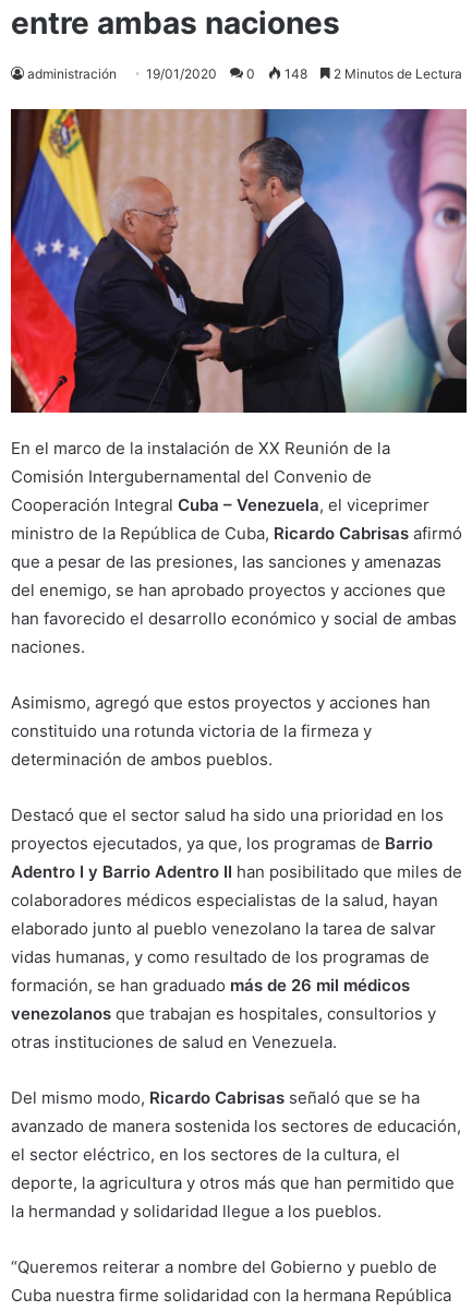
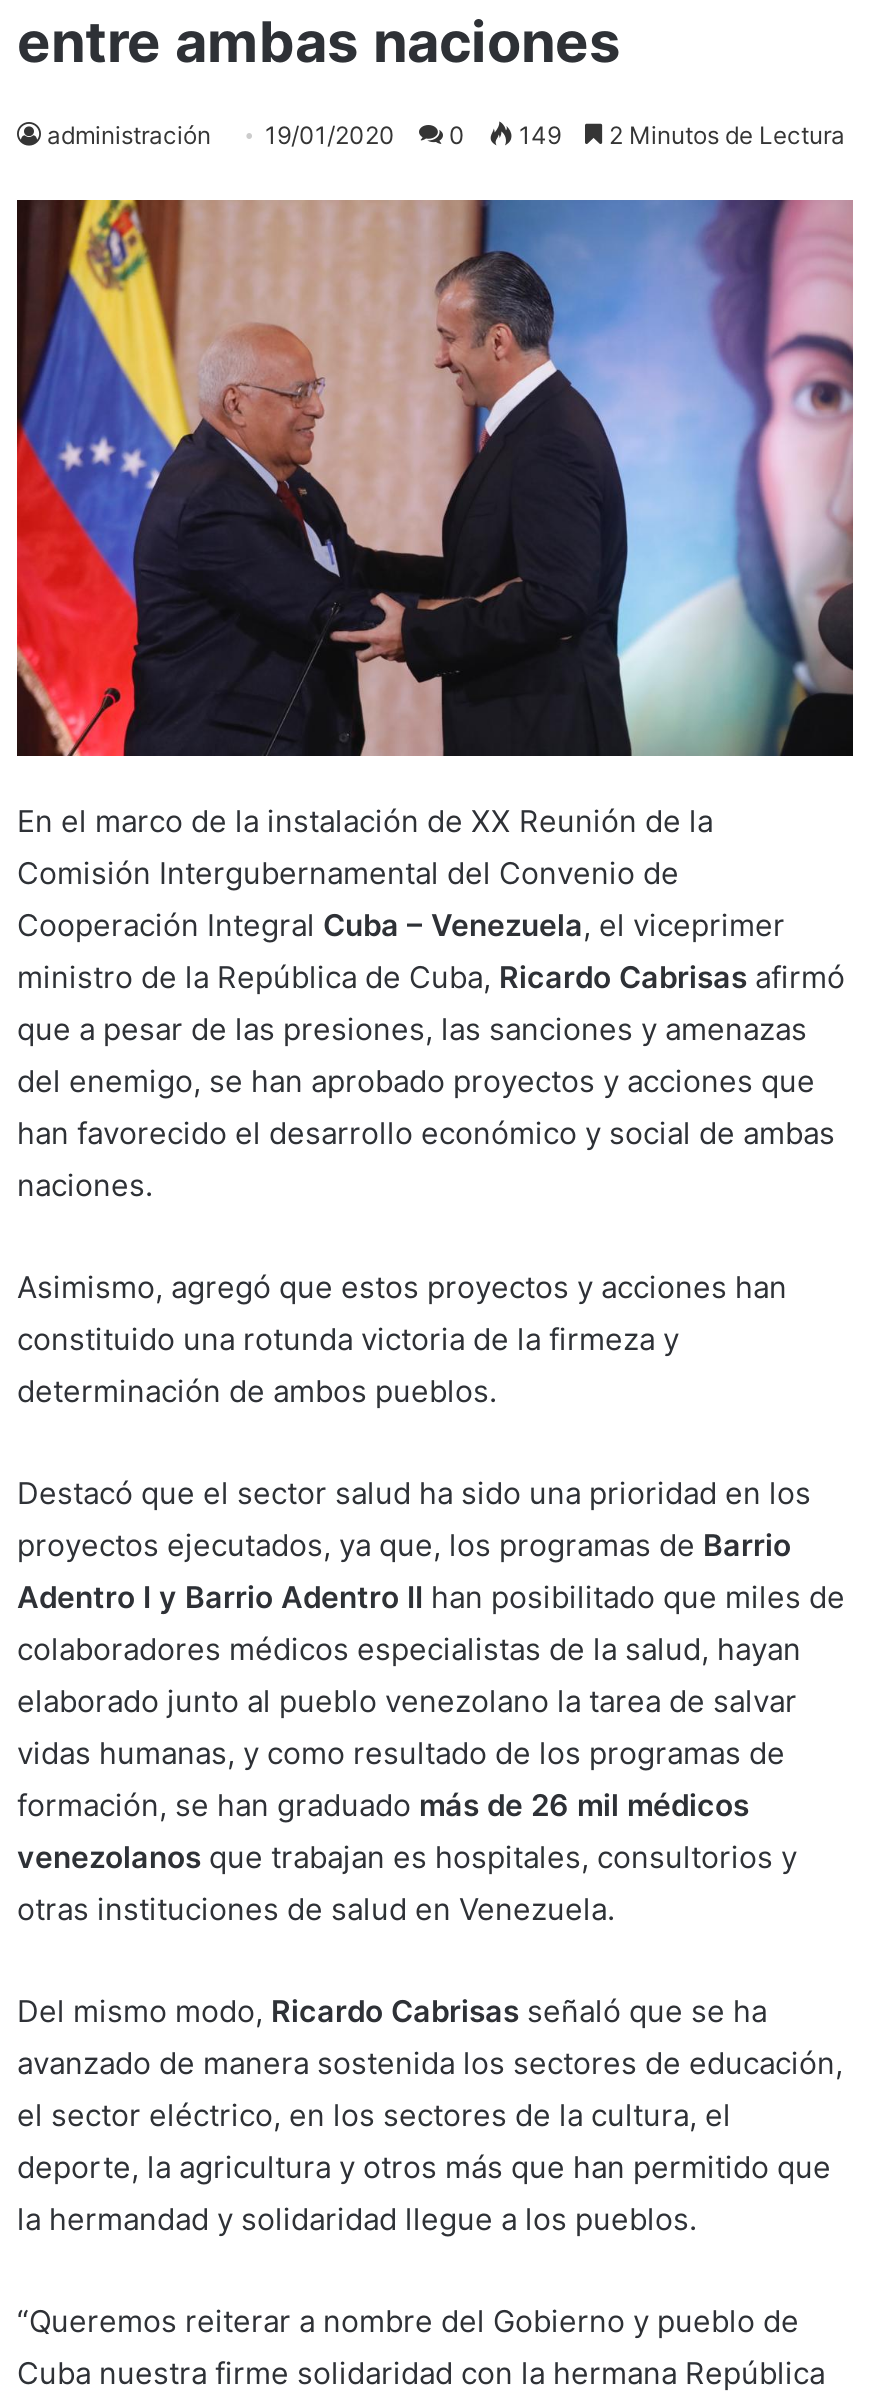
- administración 19/01/2020 0 148 2 Minutos de Lectura
+ administración 19/01/2020 0 149 2 Minutos de Lectura
